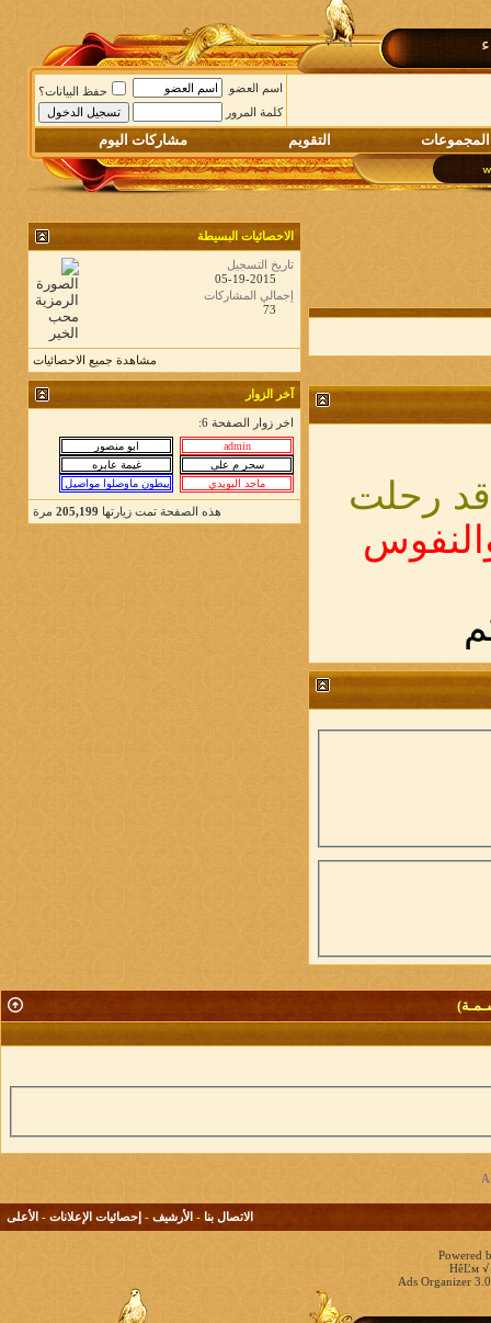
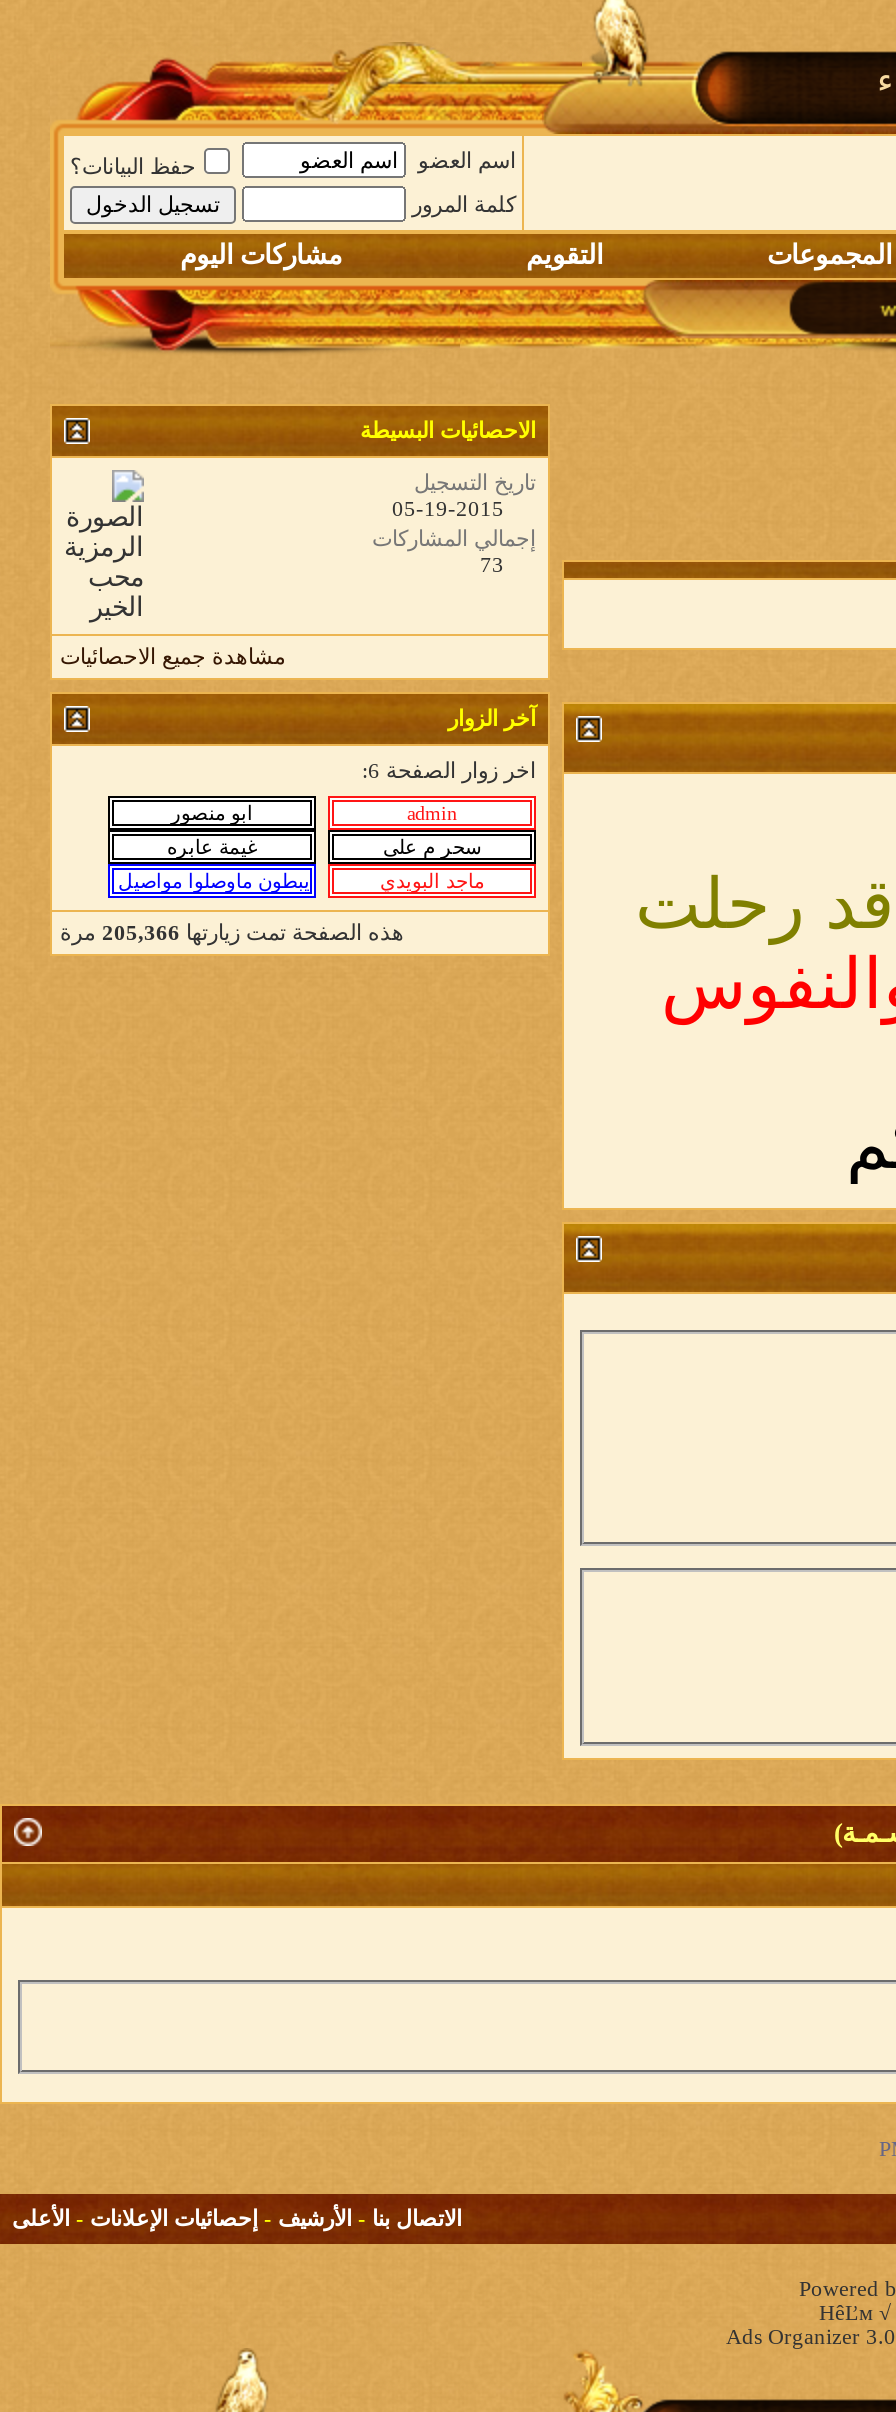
- هذه الصفحة تمت زيارتها 205,199 مرة
+ هذه الصفحة تمت زيارتها 205,366 مرة
